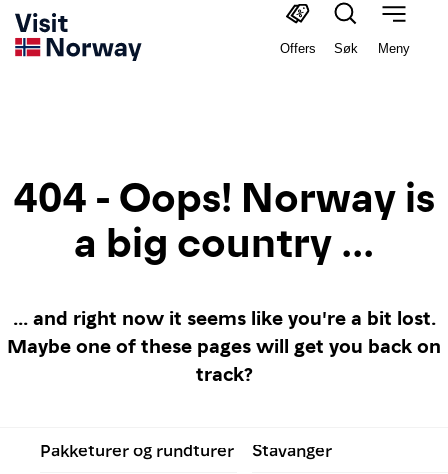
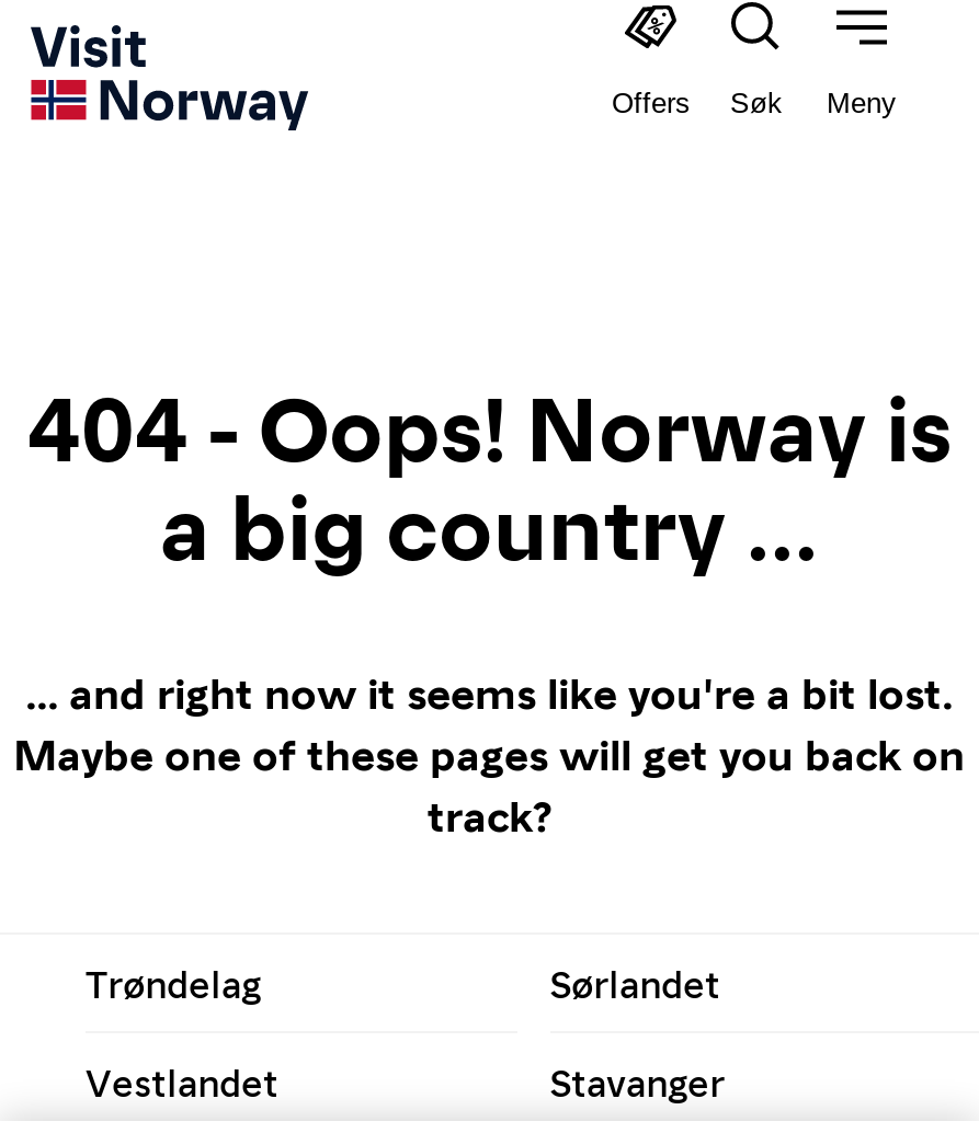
- Pakketurer og rundturer
+ Trøndelag
+ Sørlandet
+ Vestlandet
